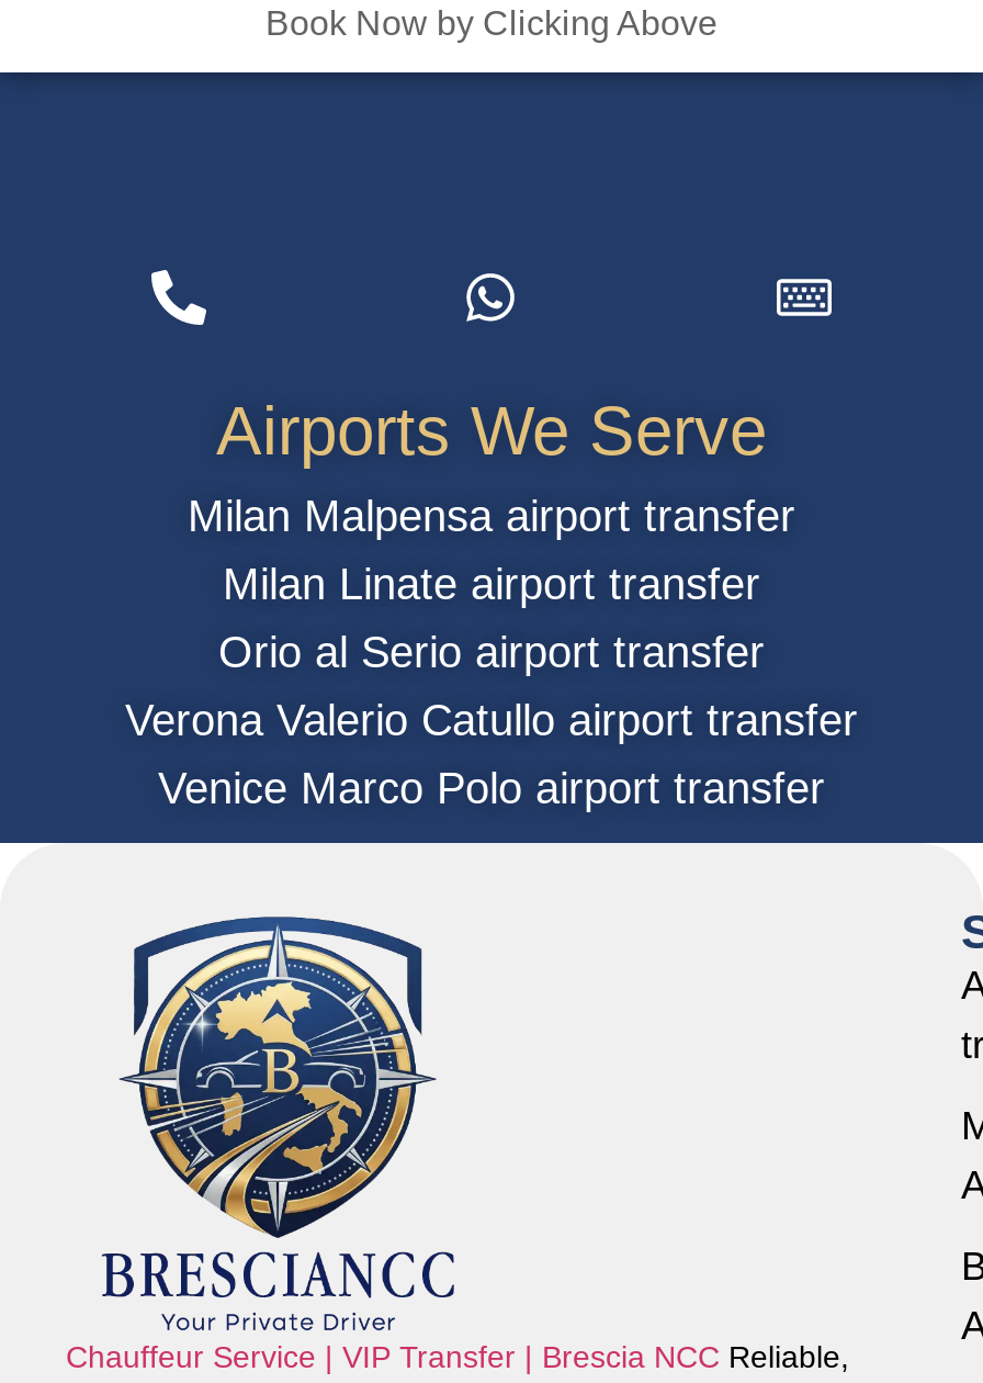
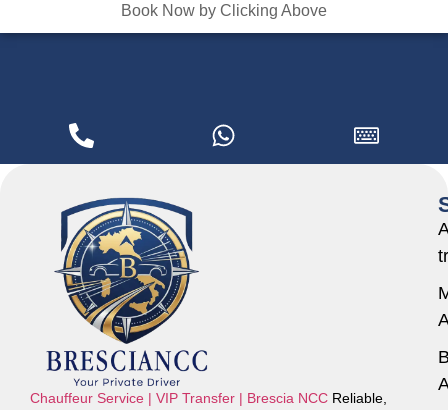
- Airports We Serve
- Milan Malpensa airport transfer
- Milan Linate airport transfer
- Orio al Serio airport transfer
- Verona Valerio Catullo airport transfer
- Venice Marco Polo airport transfer
